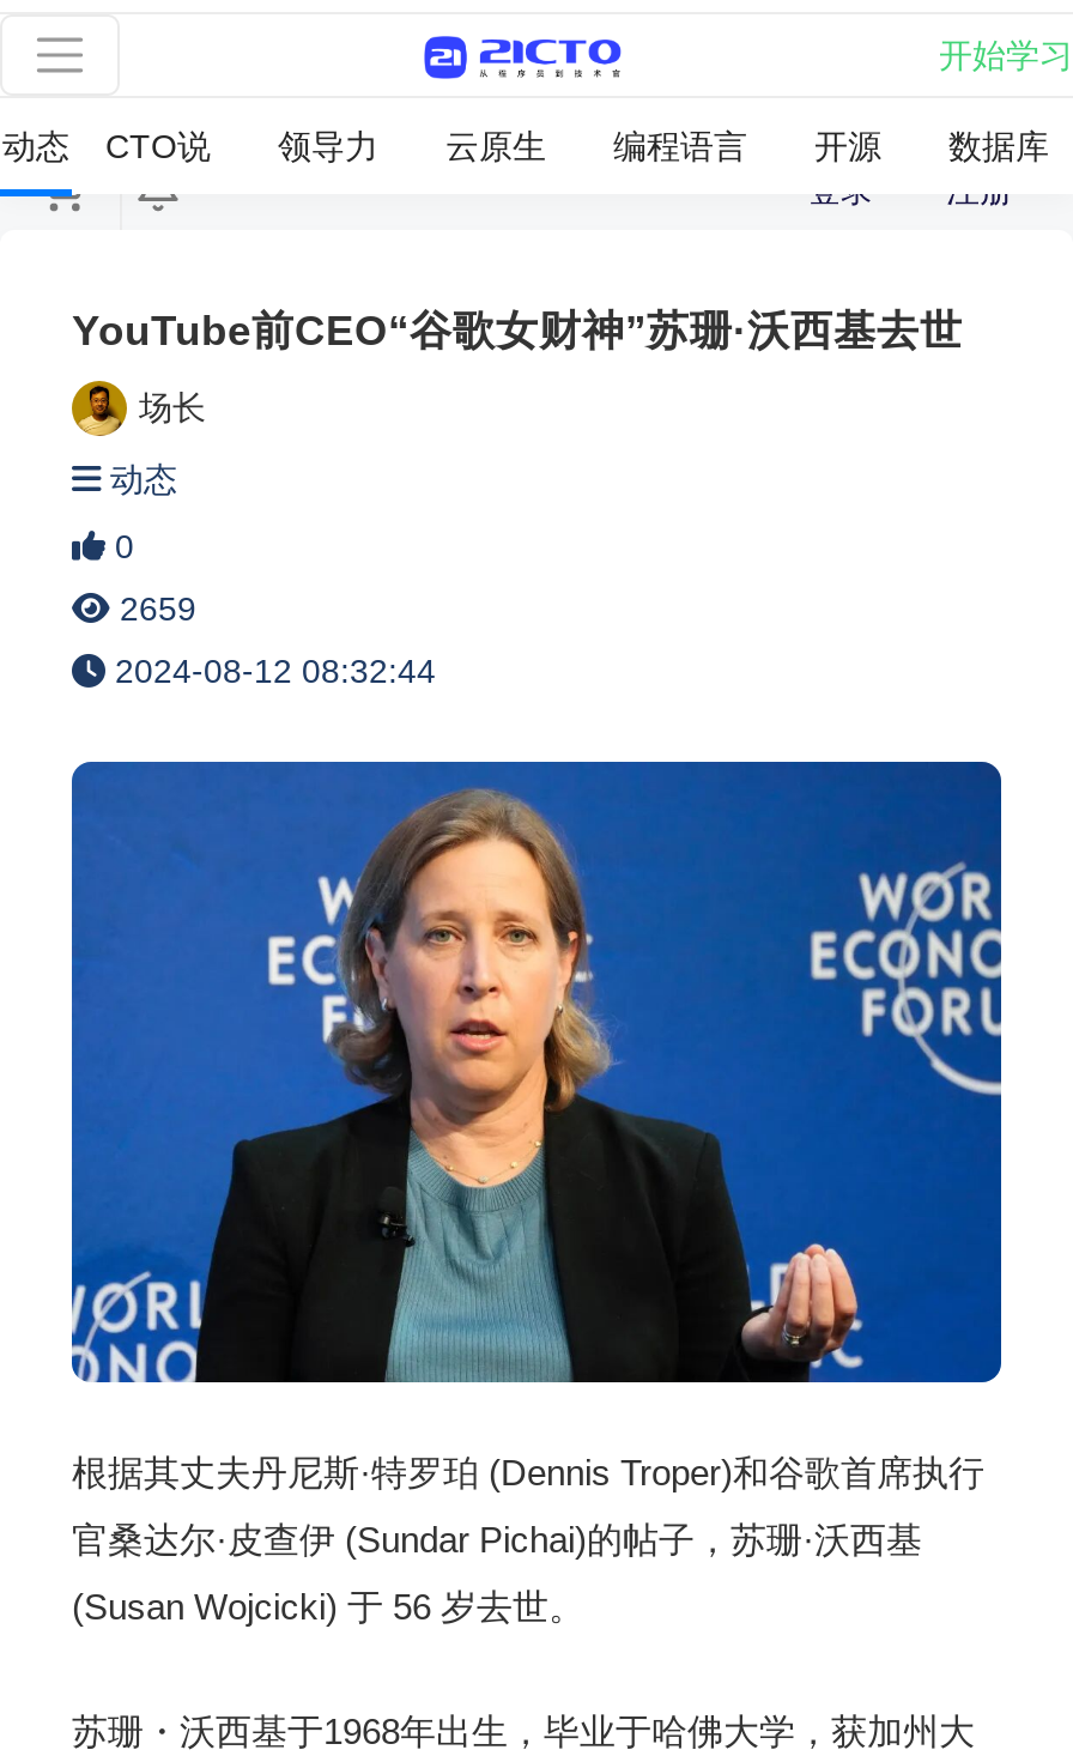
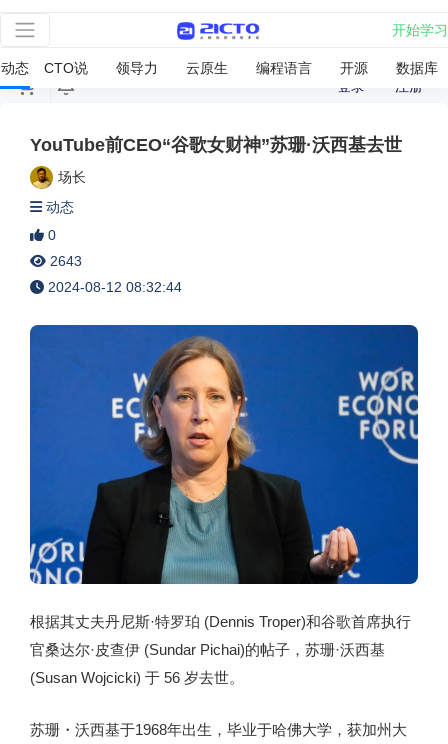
- 2659
+ 2643
